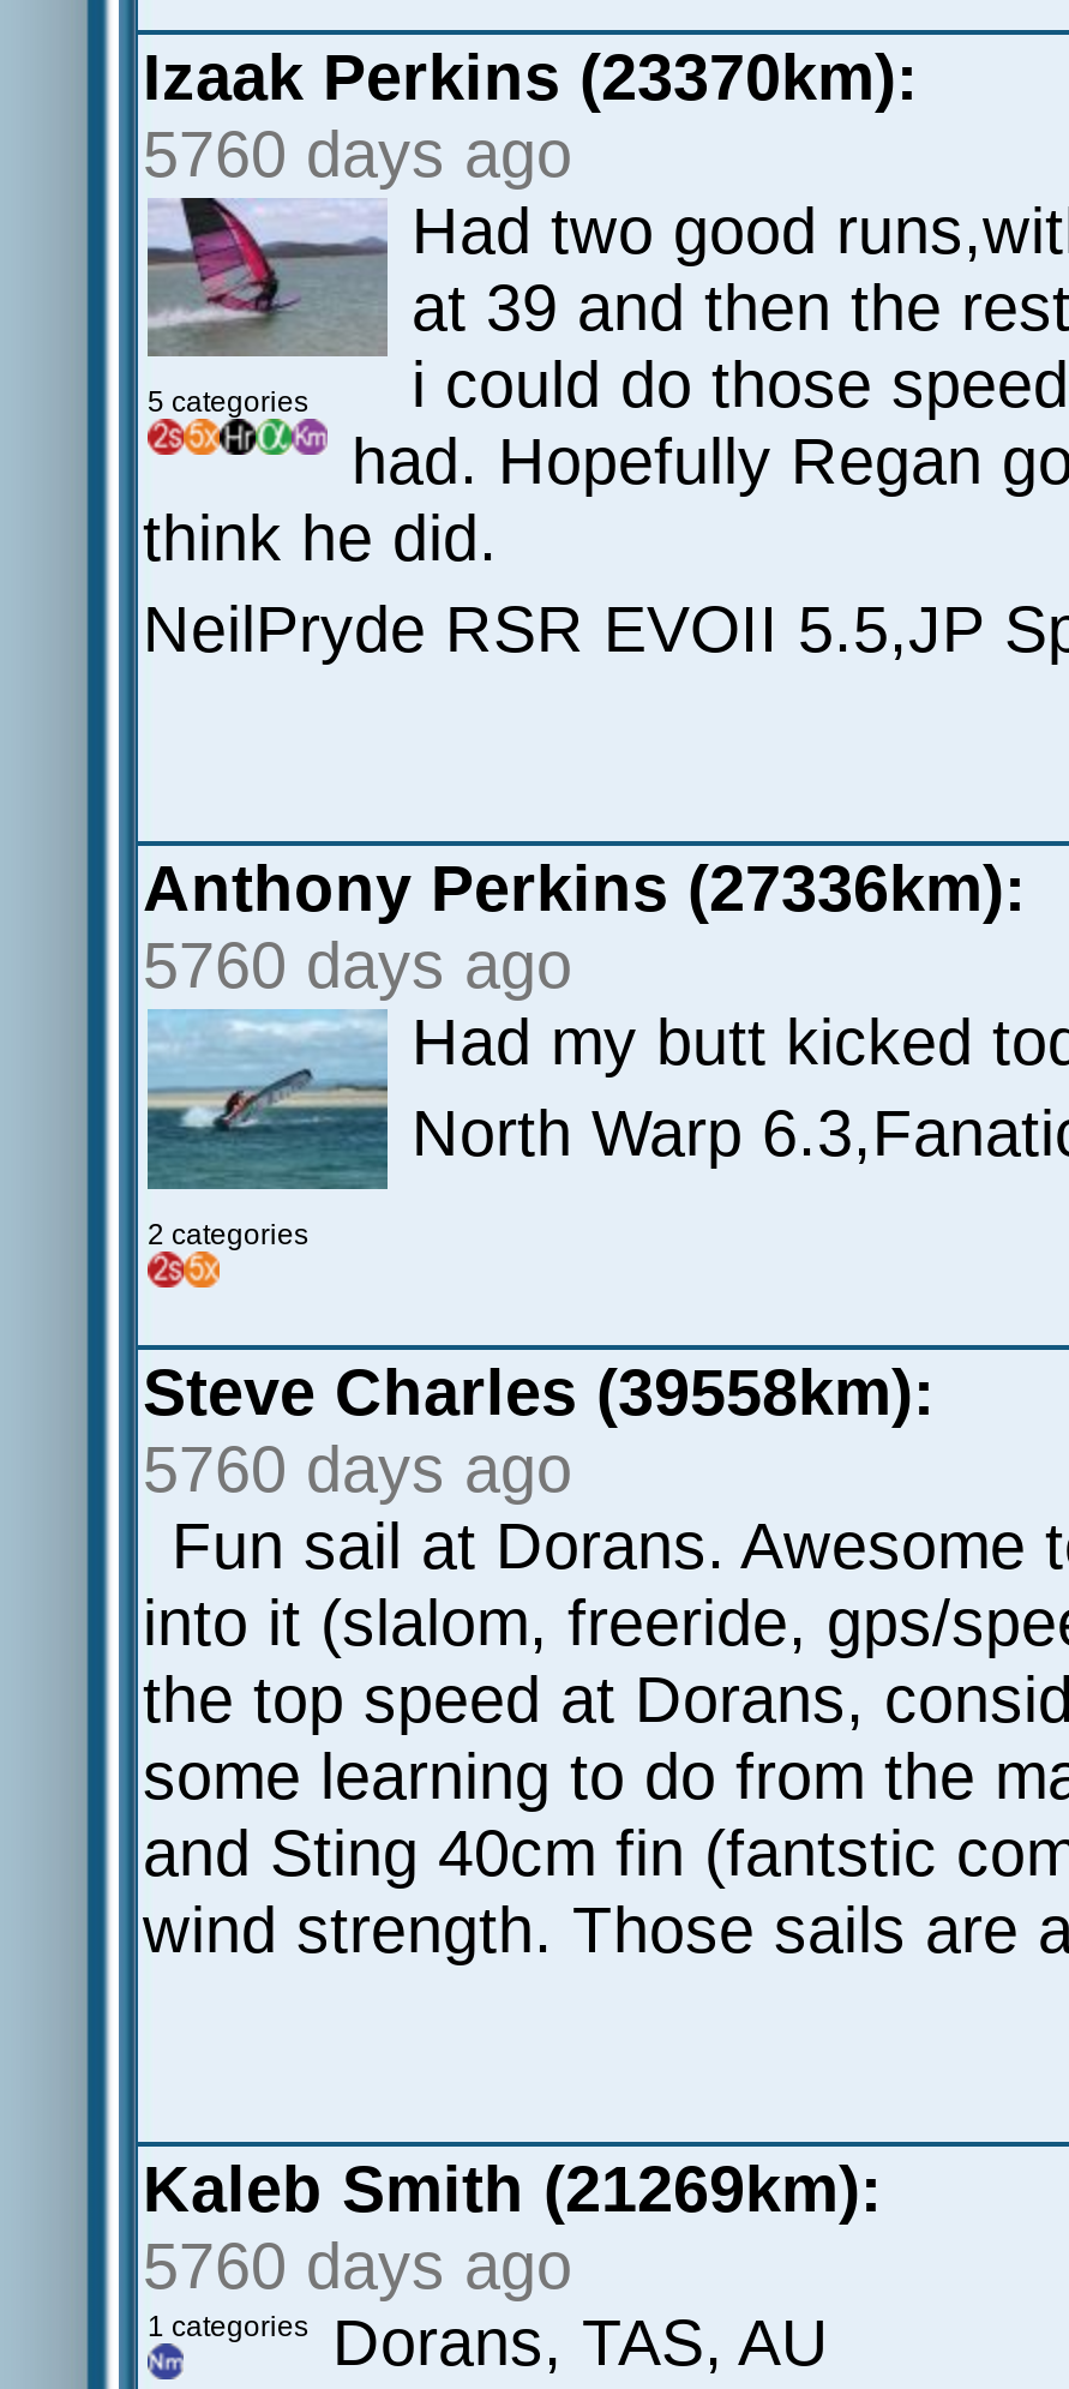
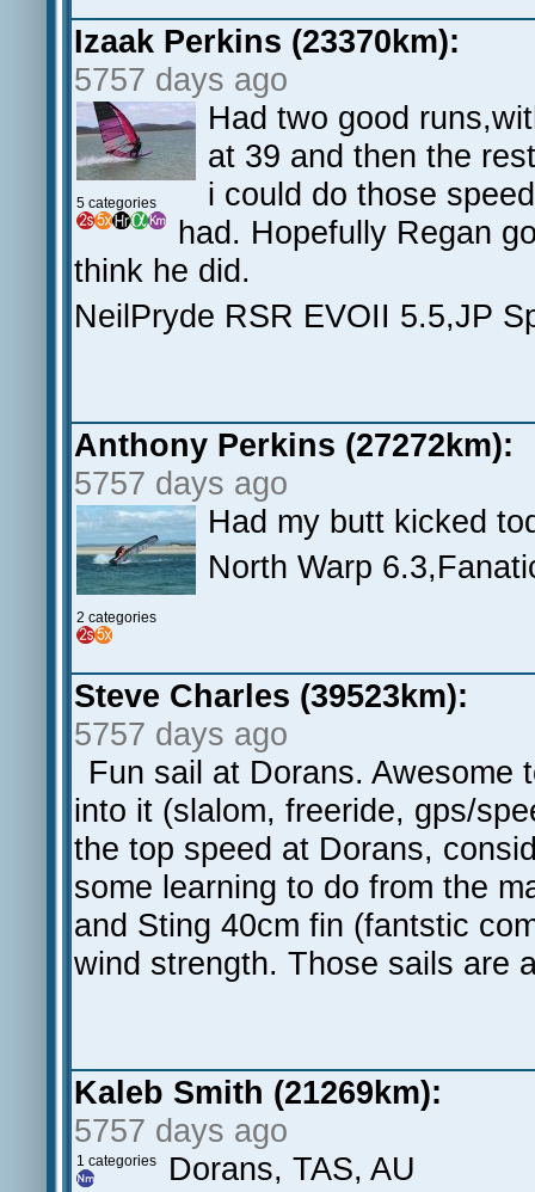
- 5760 days ago
+ 5757 days ago

- Anthony Perkins (27336km):
+ Anthony Perkins (27272km):

- 5760 days ago
+ 5757 days ago

- Steve Charles (39558km):
+ Steve Charles (39523km):

- 5760 days ago
+ 5757 days ago

- 5760 days ago
+ 5757 days ago
